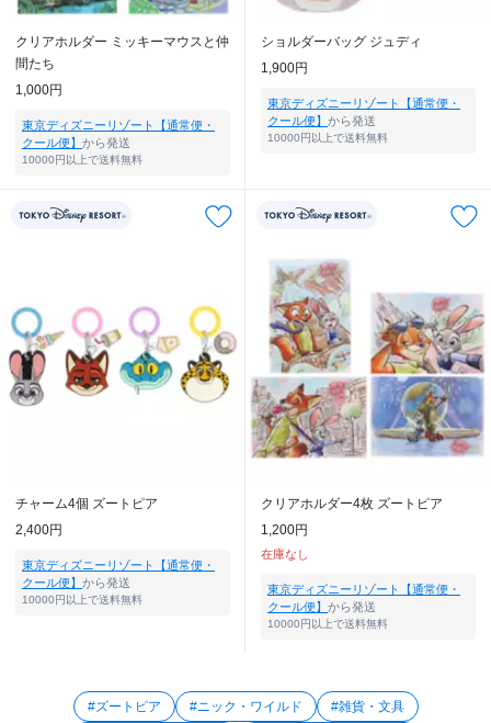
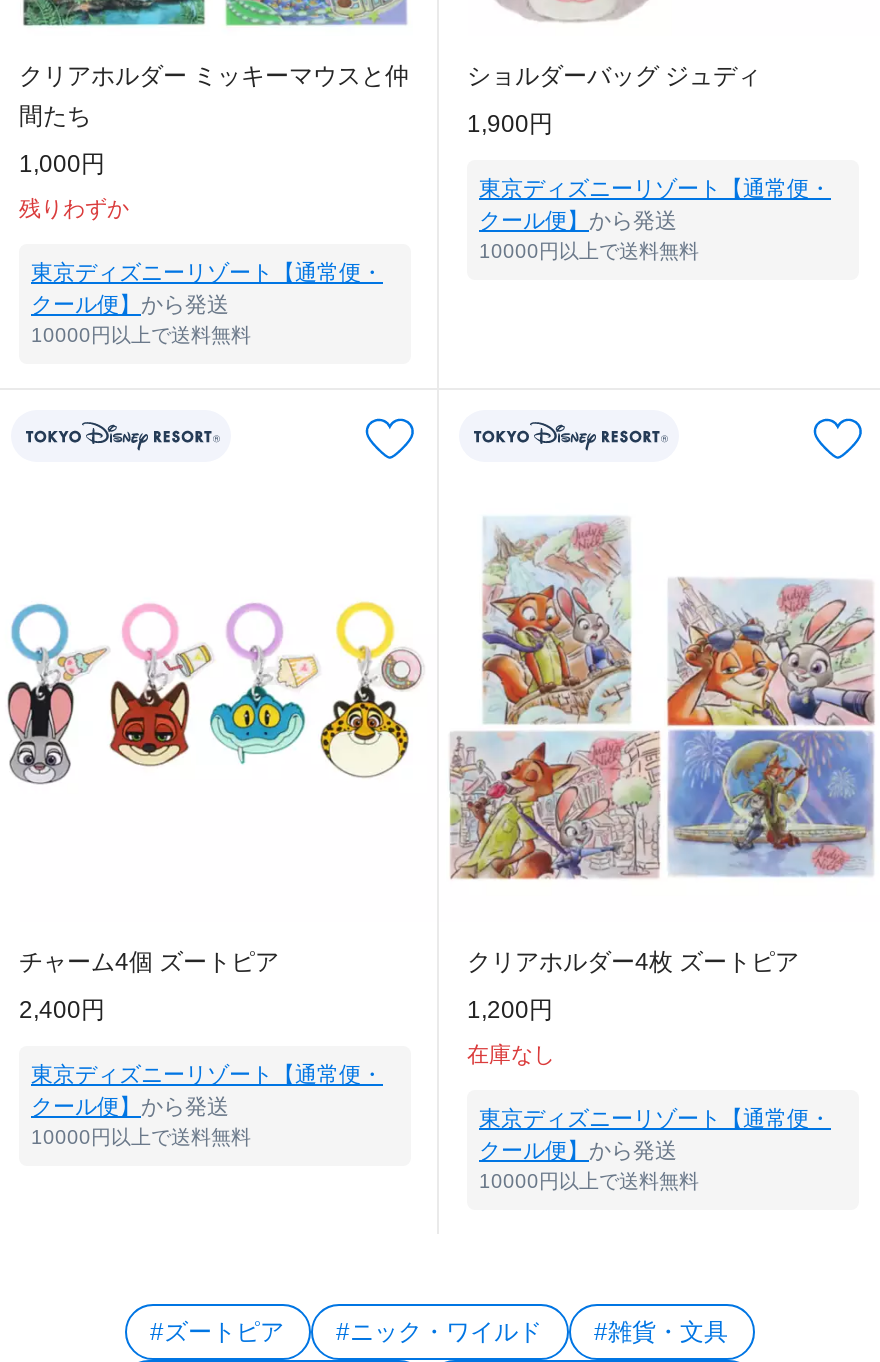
+ 残りわずか
